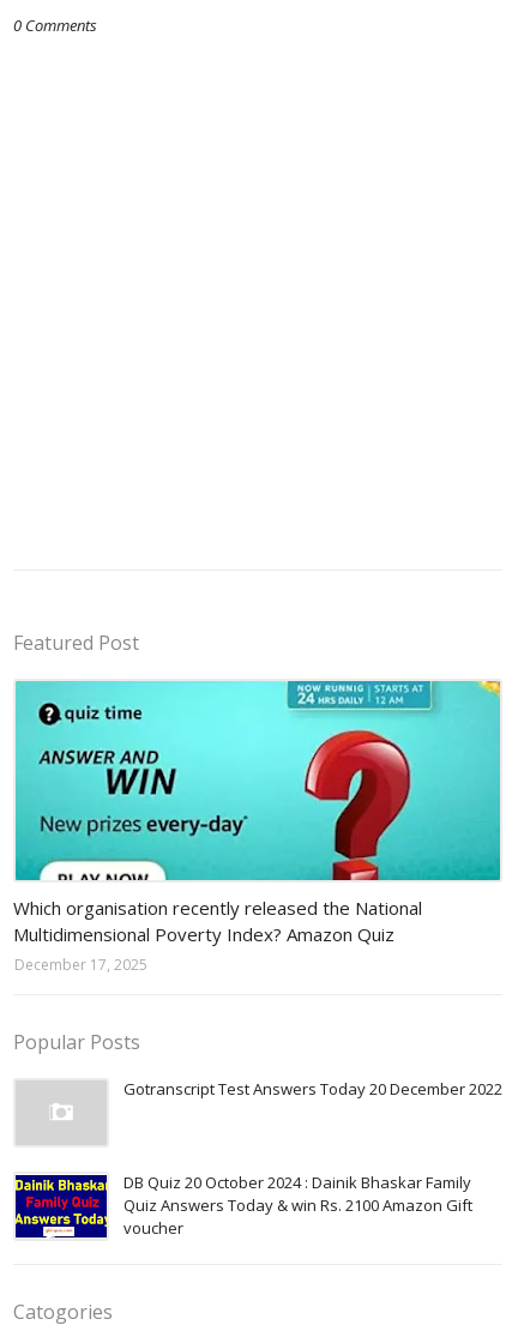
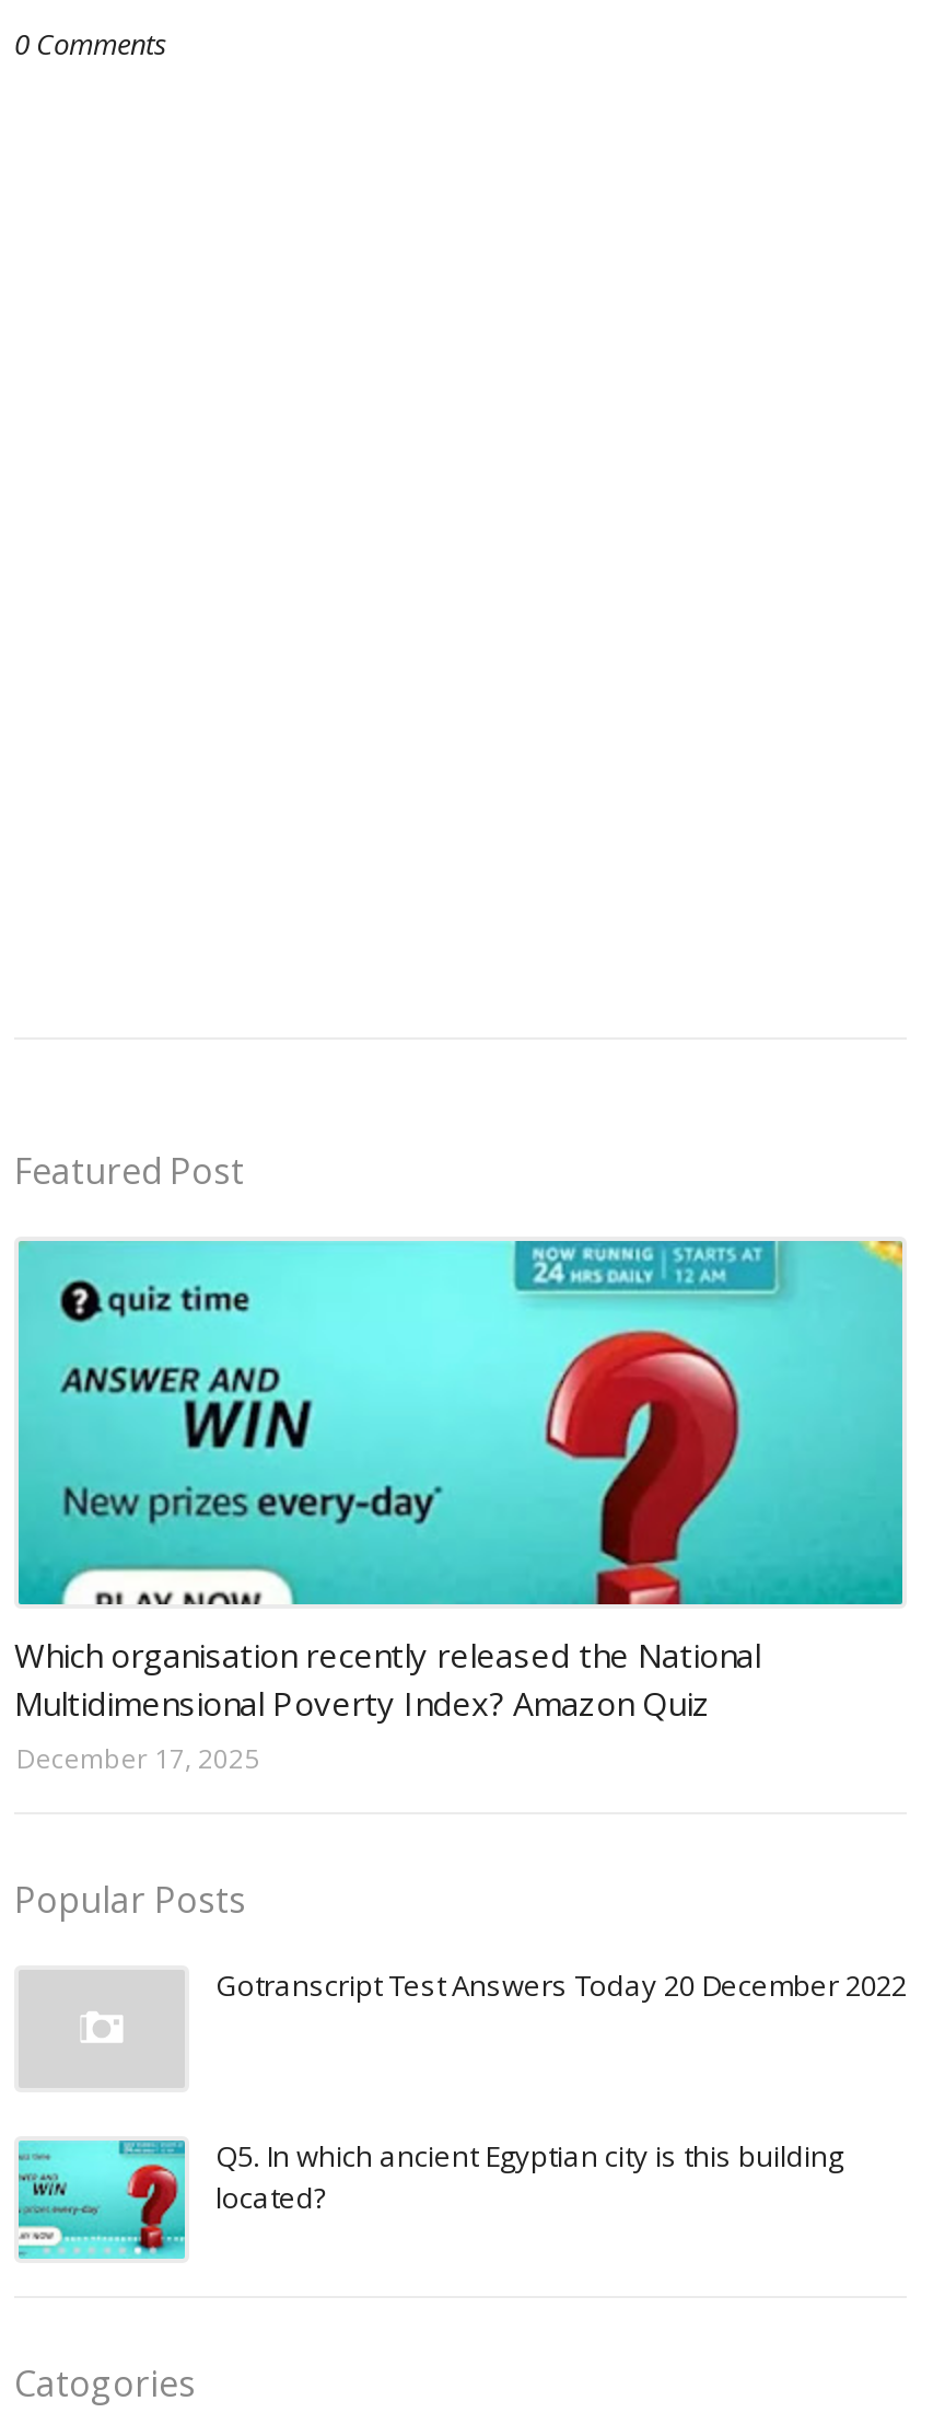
- [image]
- DB Quiz 20 October 2024 : Dainik Bhaskar Family
- Quiz Answers Today & win Rs. 2100 Amazon Gift
- voucher
+ [image]
+ Q5. In which ancient Egyptian city is this building
+ located?
